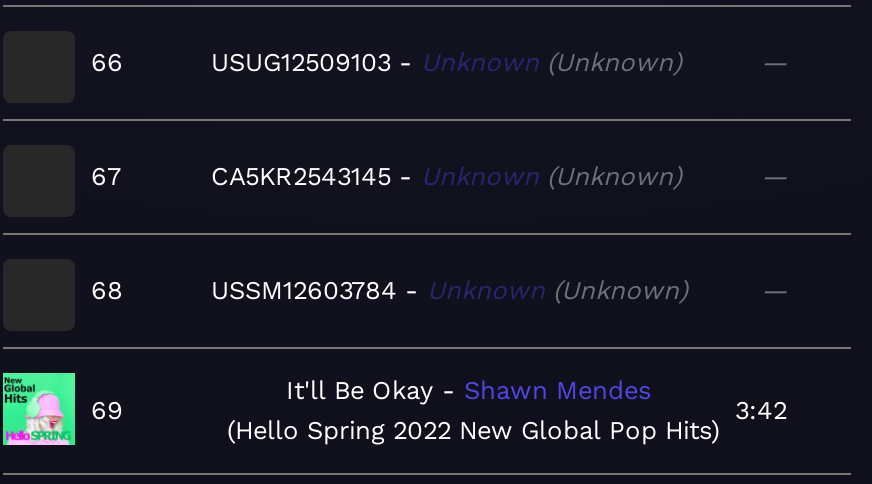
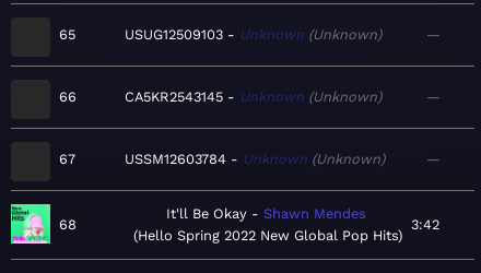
- 66
+ 65

- 67
+ 66

- 68
+ 67

- 69
+ 68
